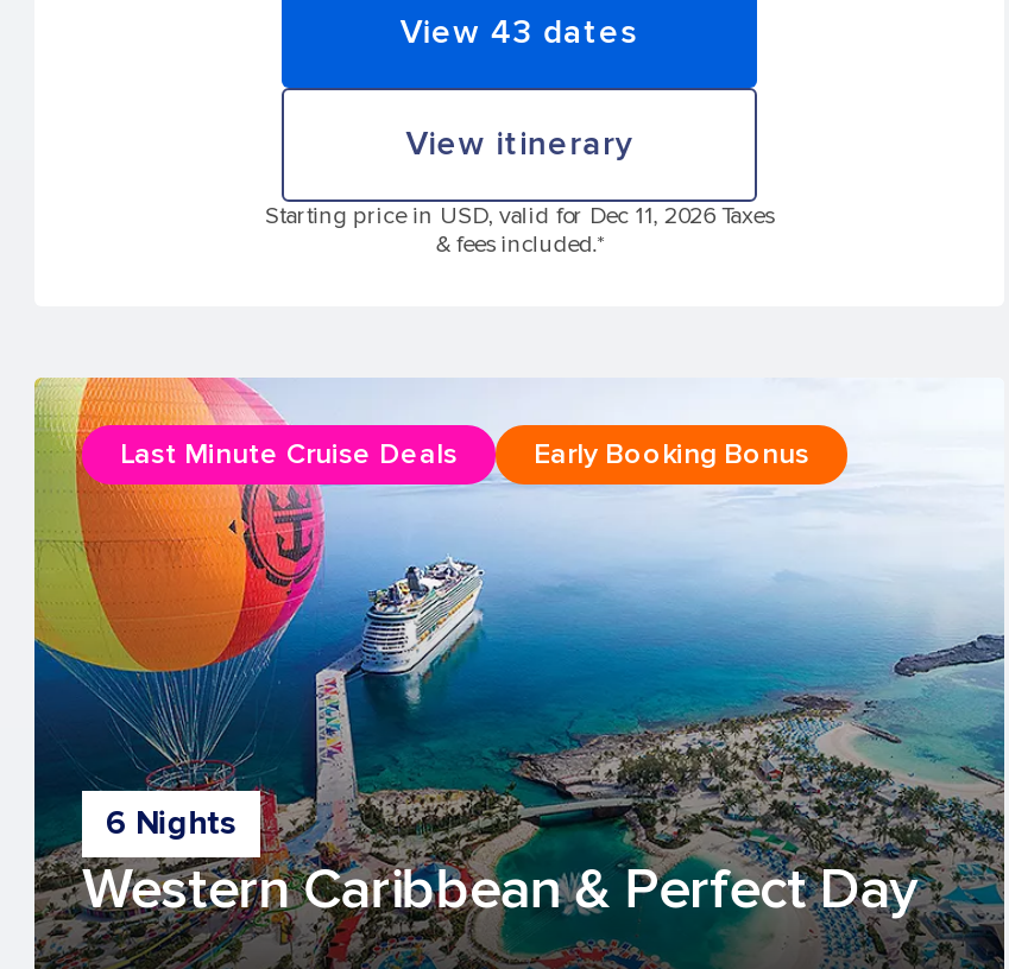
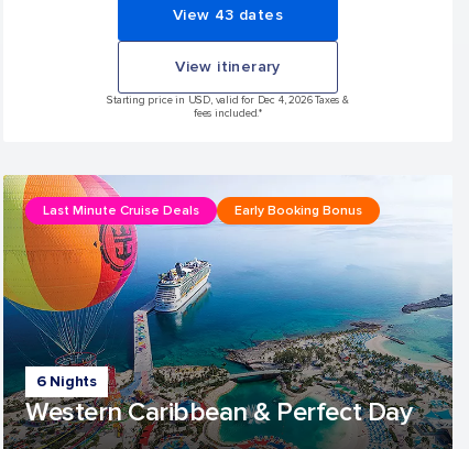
- Starting price in USD, valid for Dec 11, 2026 Taxes
- & fees included.*
+ Starting price in USD, valid for Dec 4, 2026 Taxes &
+ fees included.*
